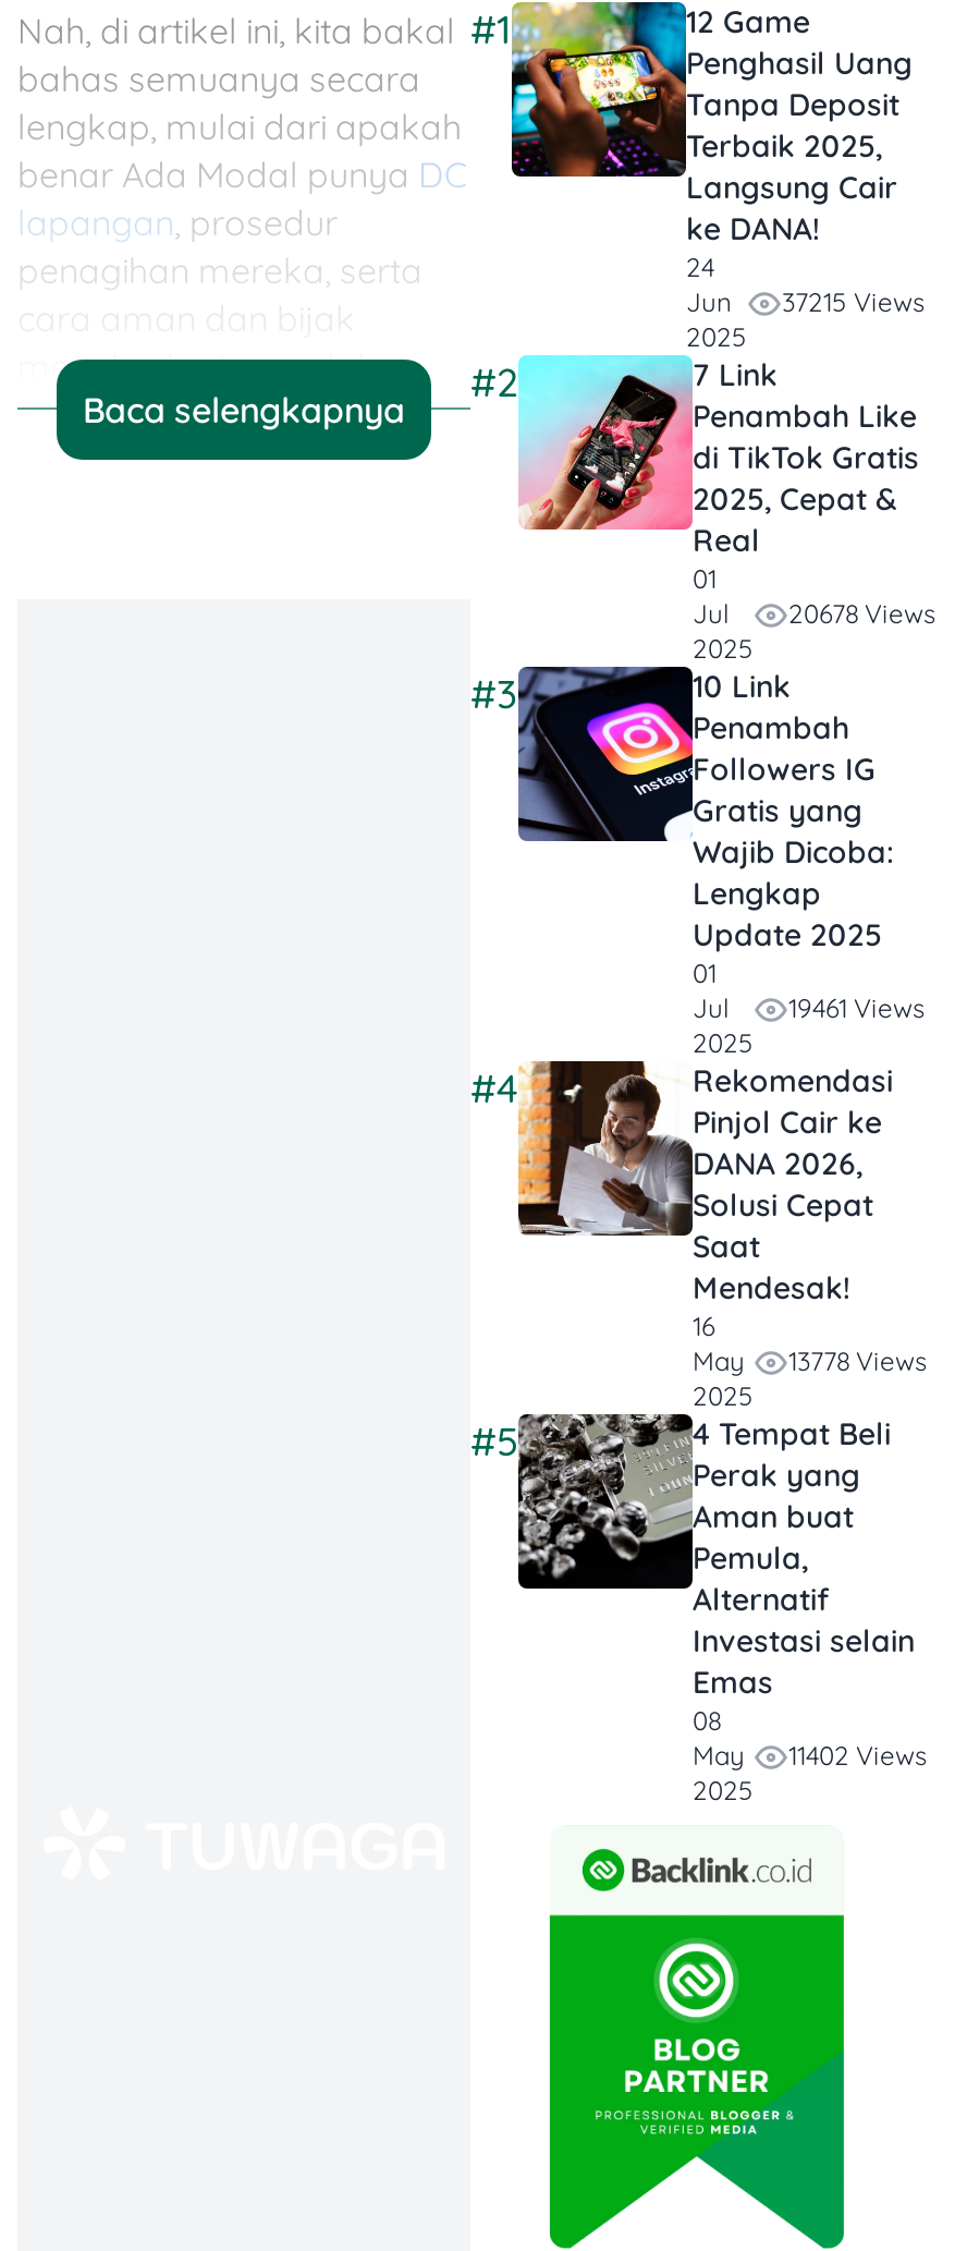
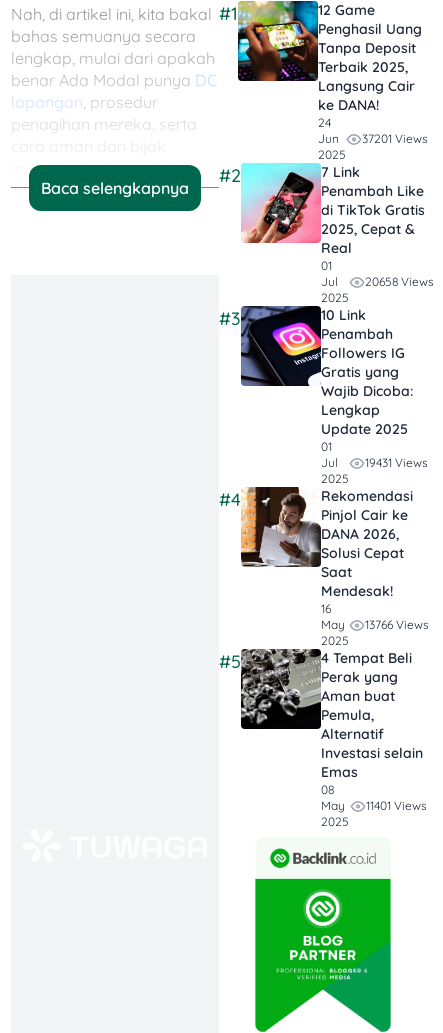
- Jun 37215 Views
+ Jun 37201 Views

- Jul 20678 Views
+ Jul 20658 Views

- Jul 19461 Views
+ Jul 19431 Views

- May 13778 Views
+ May 13766 Views

- May 11402 Views
+ May 11401 Views
